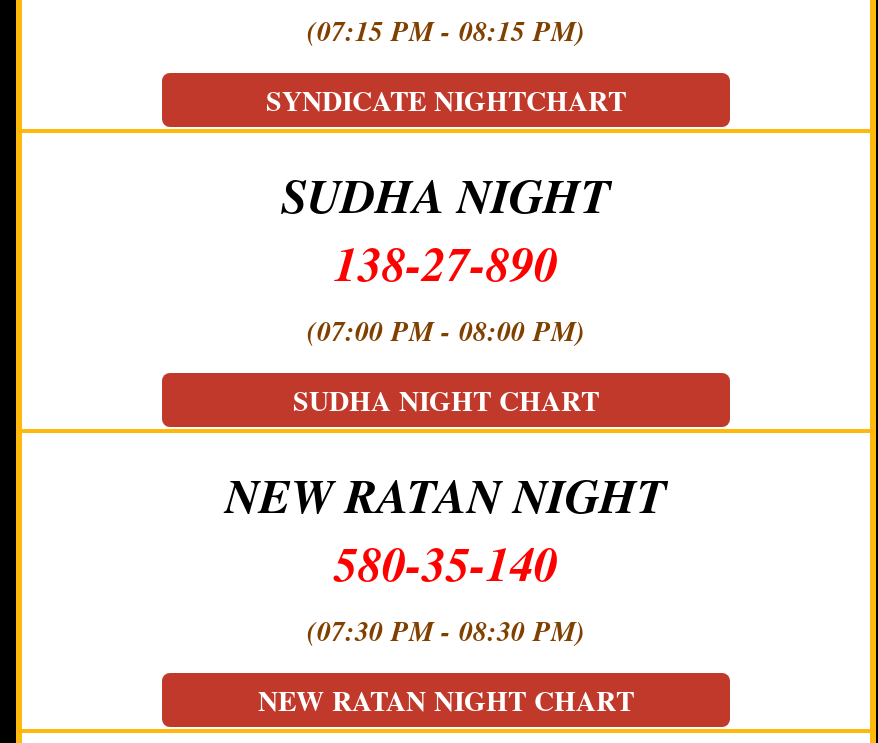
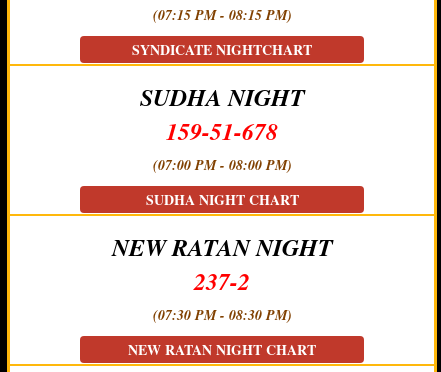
- 138-27-890
+ 159-51-678

- 580-35-140
+ 237-2
